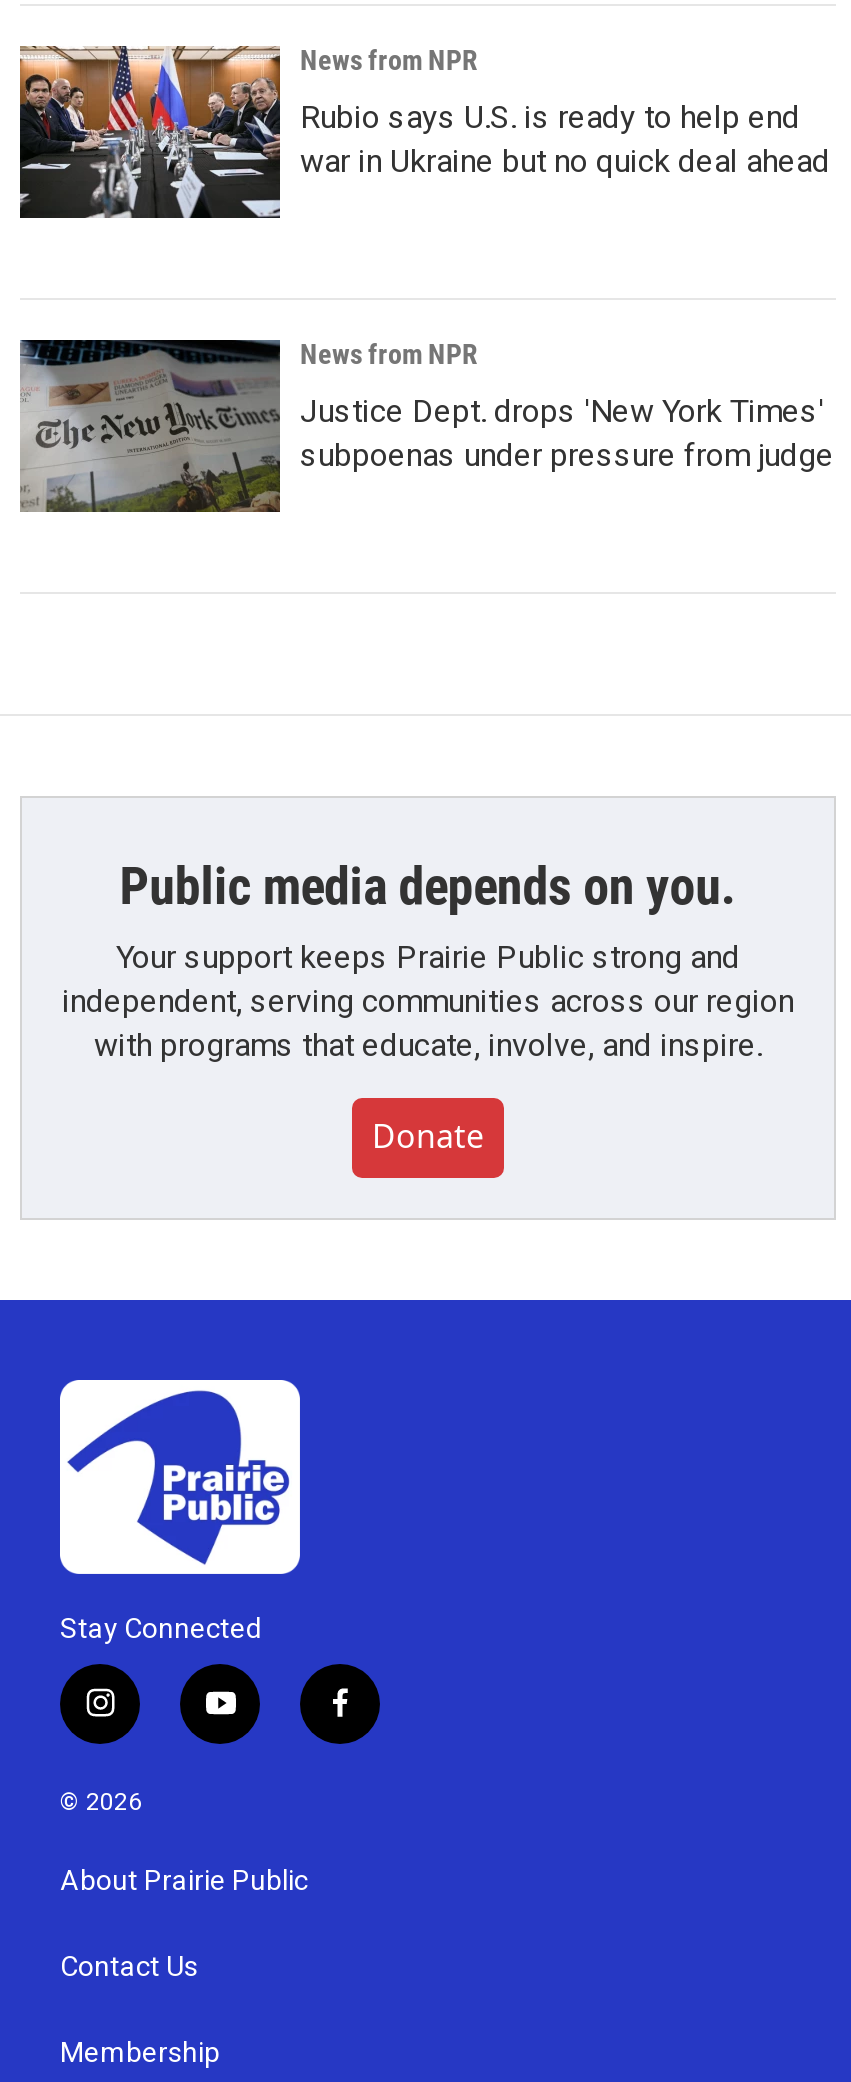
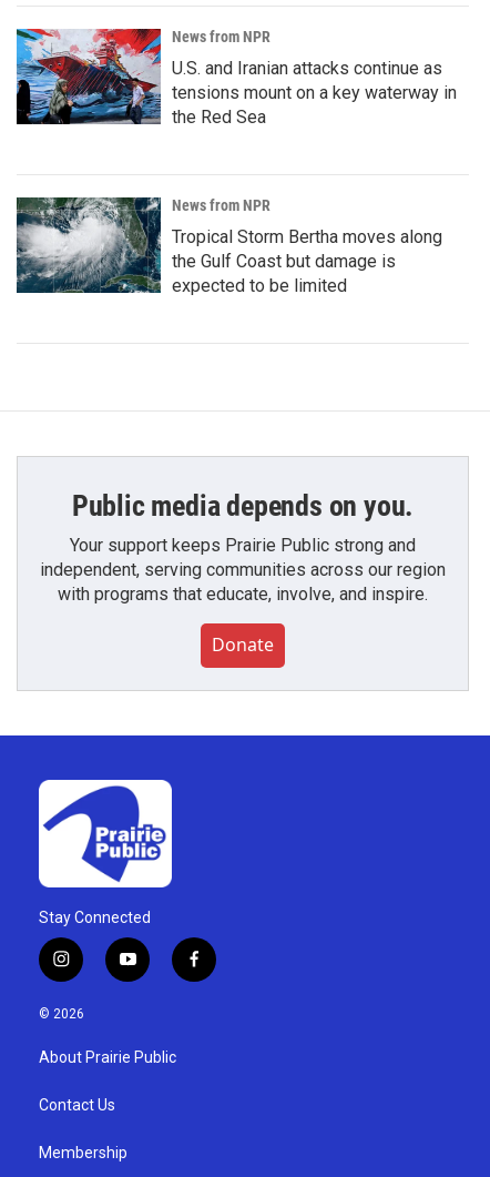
- [image]
- Rubio says U.S. is ready to help end
- war in Ukraine but no quick deal ahead
+ [image]
+ U.S. and Iranian attacks continue as
+ tensions mount on a key waterway in
+ the Red Sea

- [image]
- Justice Dept. drops 'New York Times'
- subpoenas under pressure from judge
+ [image]
+ Tropical Storm Bertha moves along
+ the Gulf Coast but damage is
+ expected to be limited
